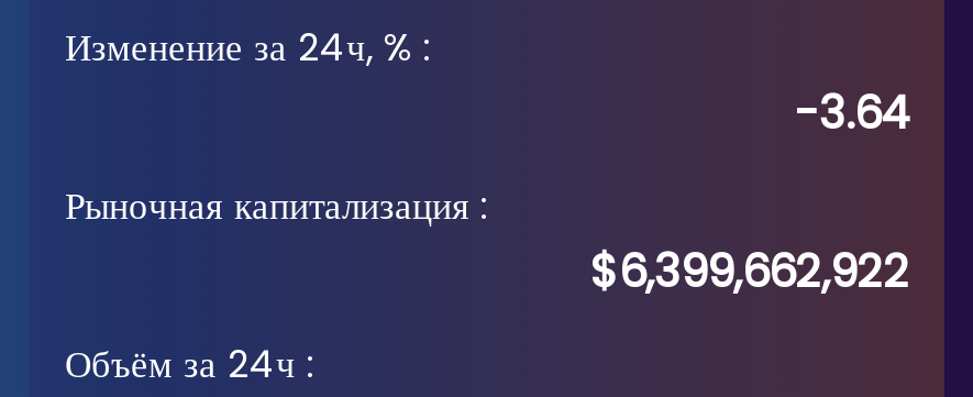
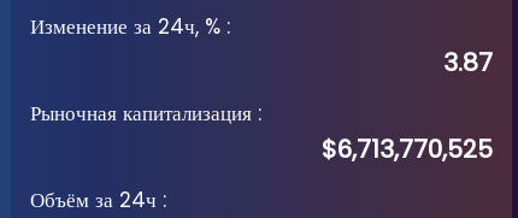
- -3.64
+ 3.87

- $6,399,662,922
+ $6,713,770,525
